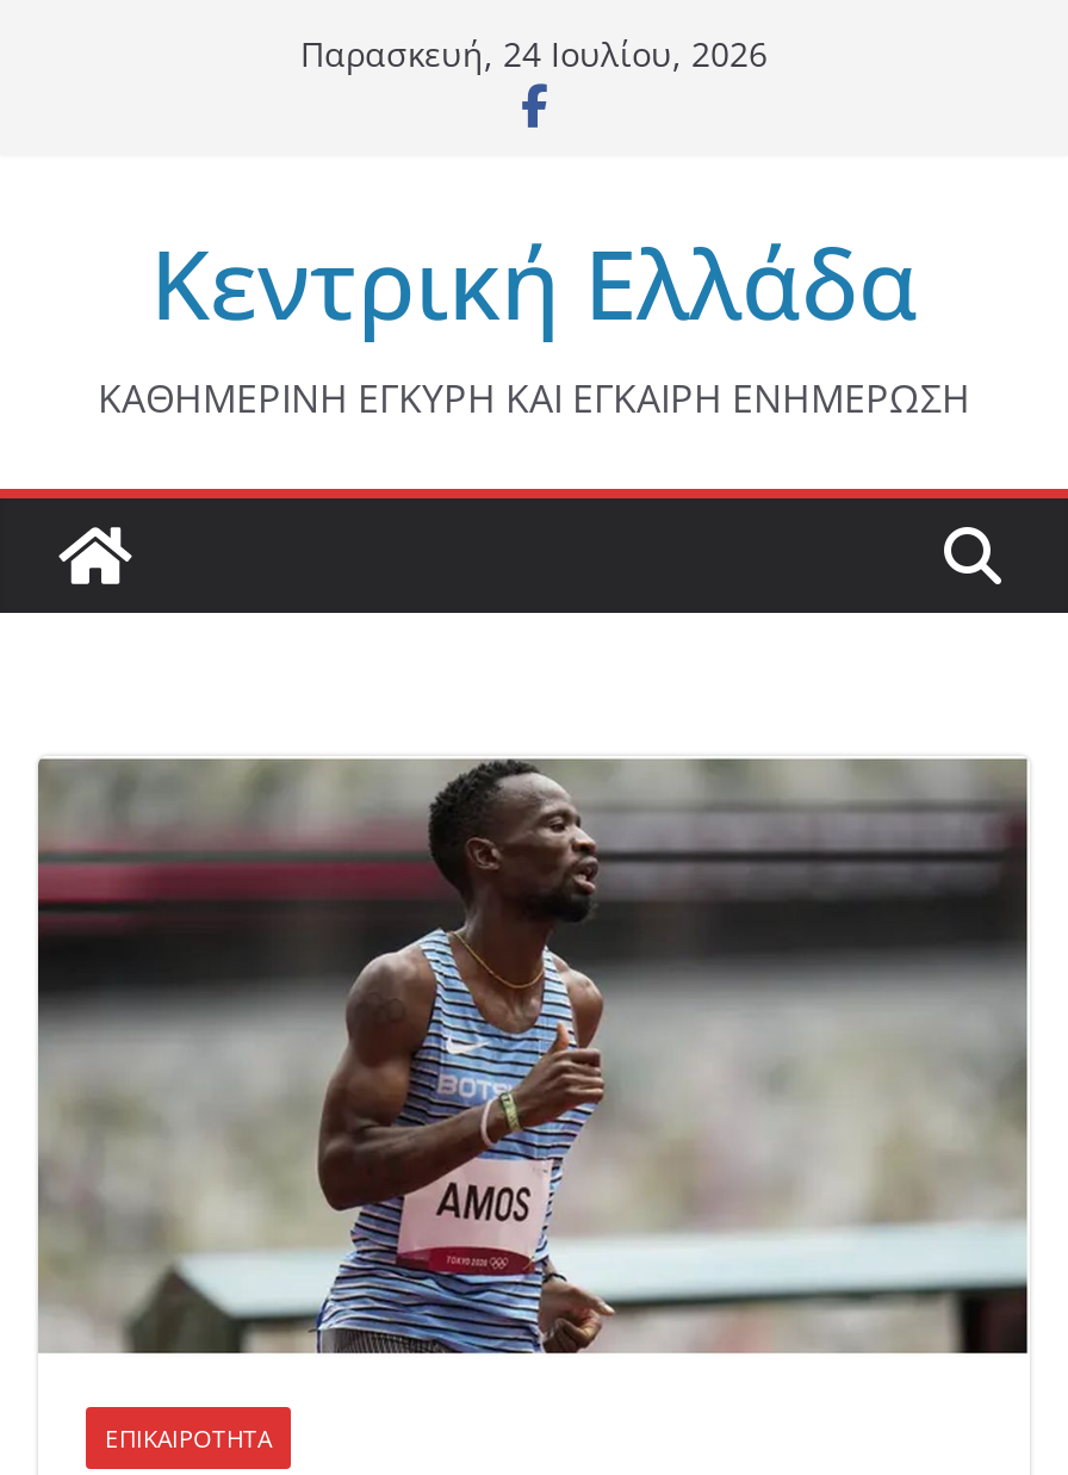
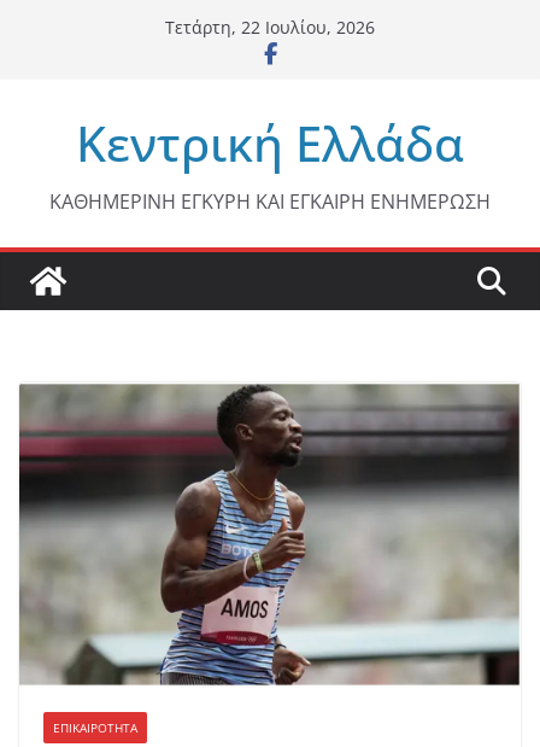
- Παρασκευή, 24 Ιουλίου, 2026
+ Τετάρτη, 22 Ιουλίου, 2026
